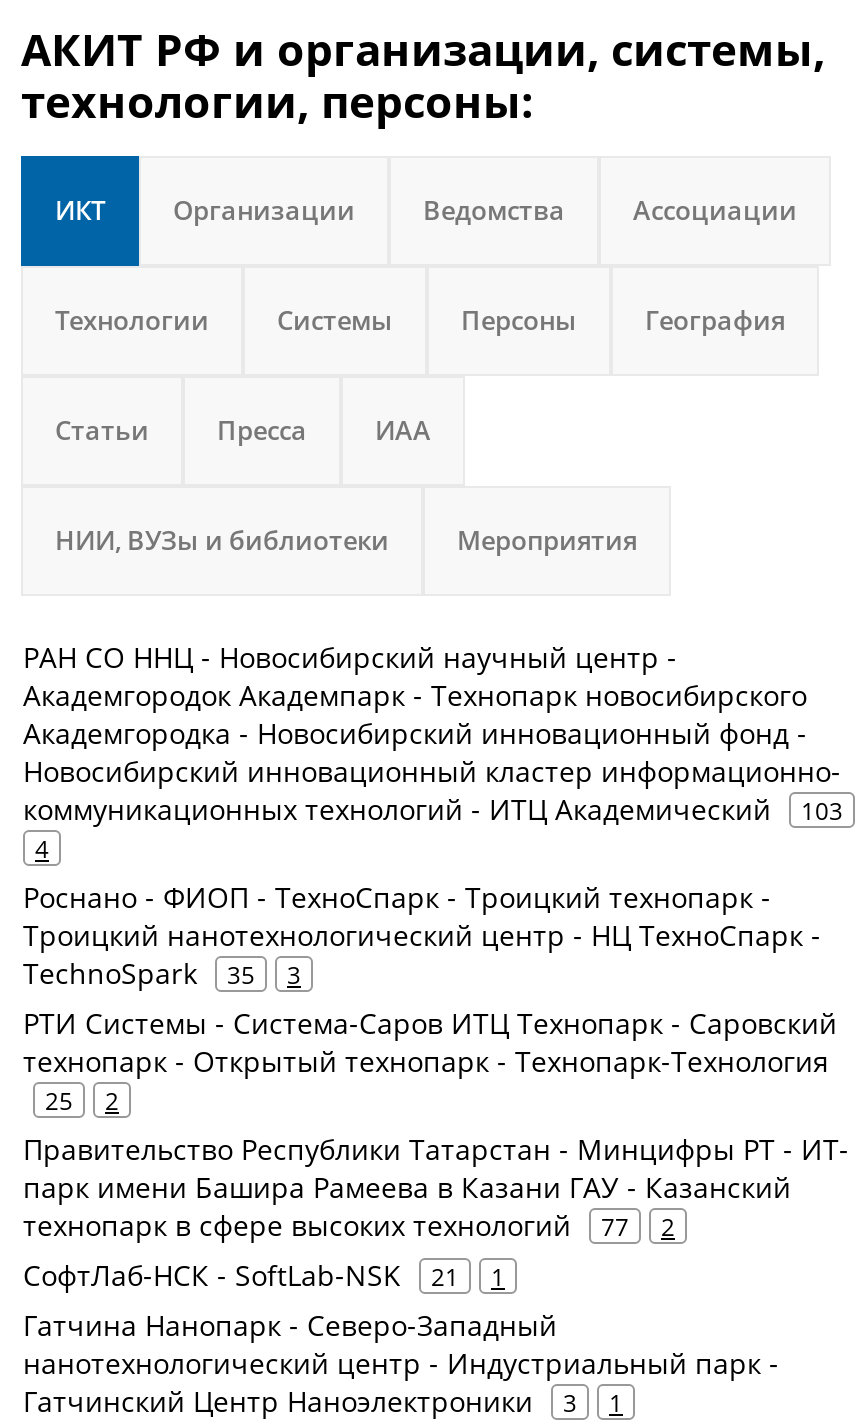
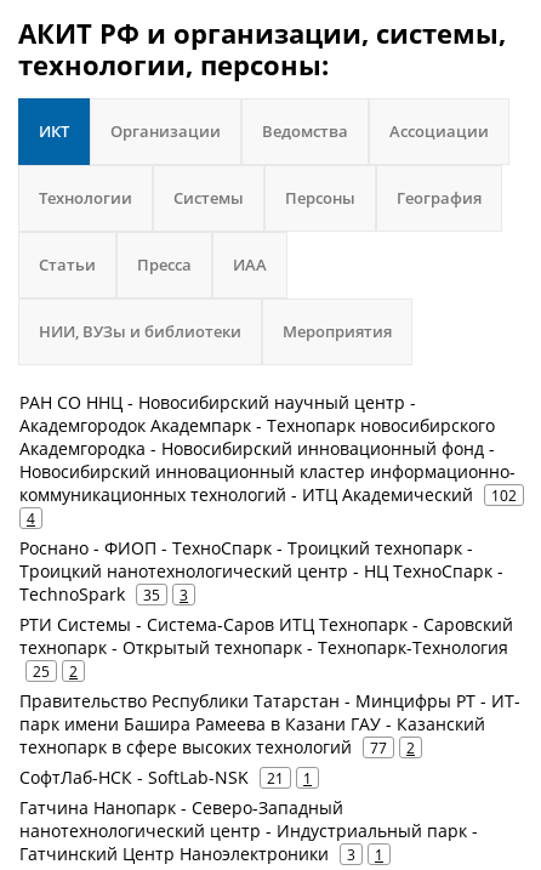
- коммуникационных технологий - ИТЦ Академический 103
+ коммуникационных технологий - ИТЦ Академический 102
